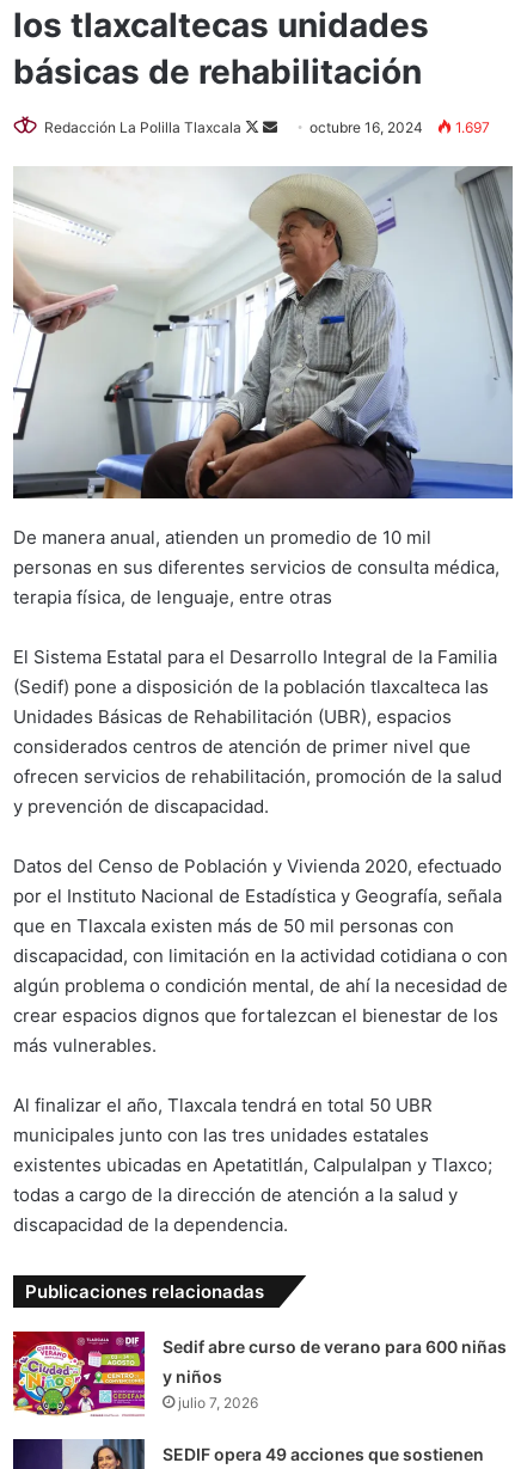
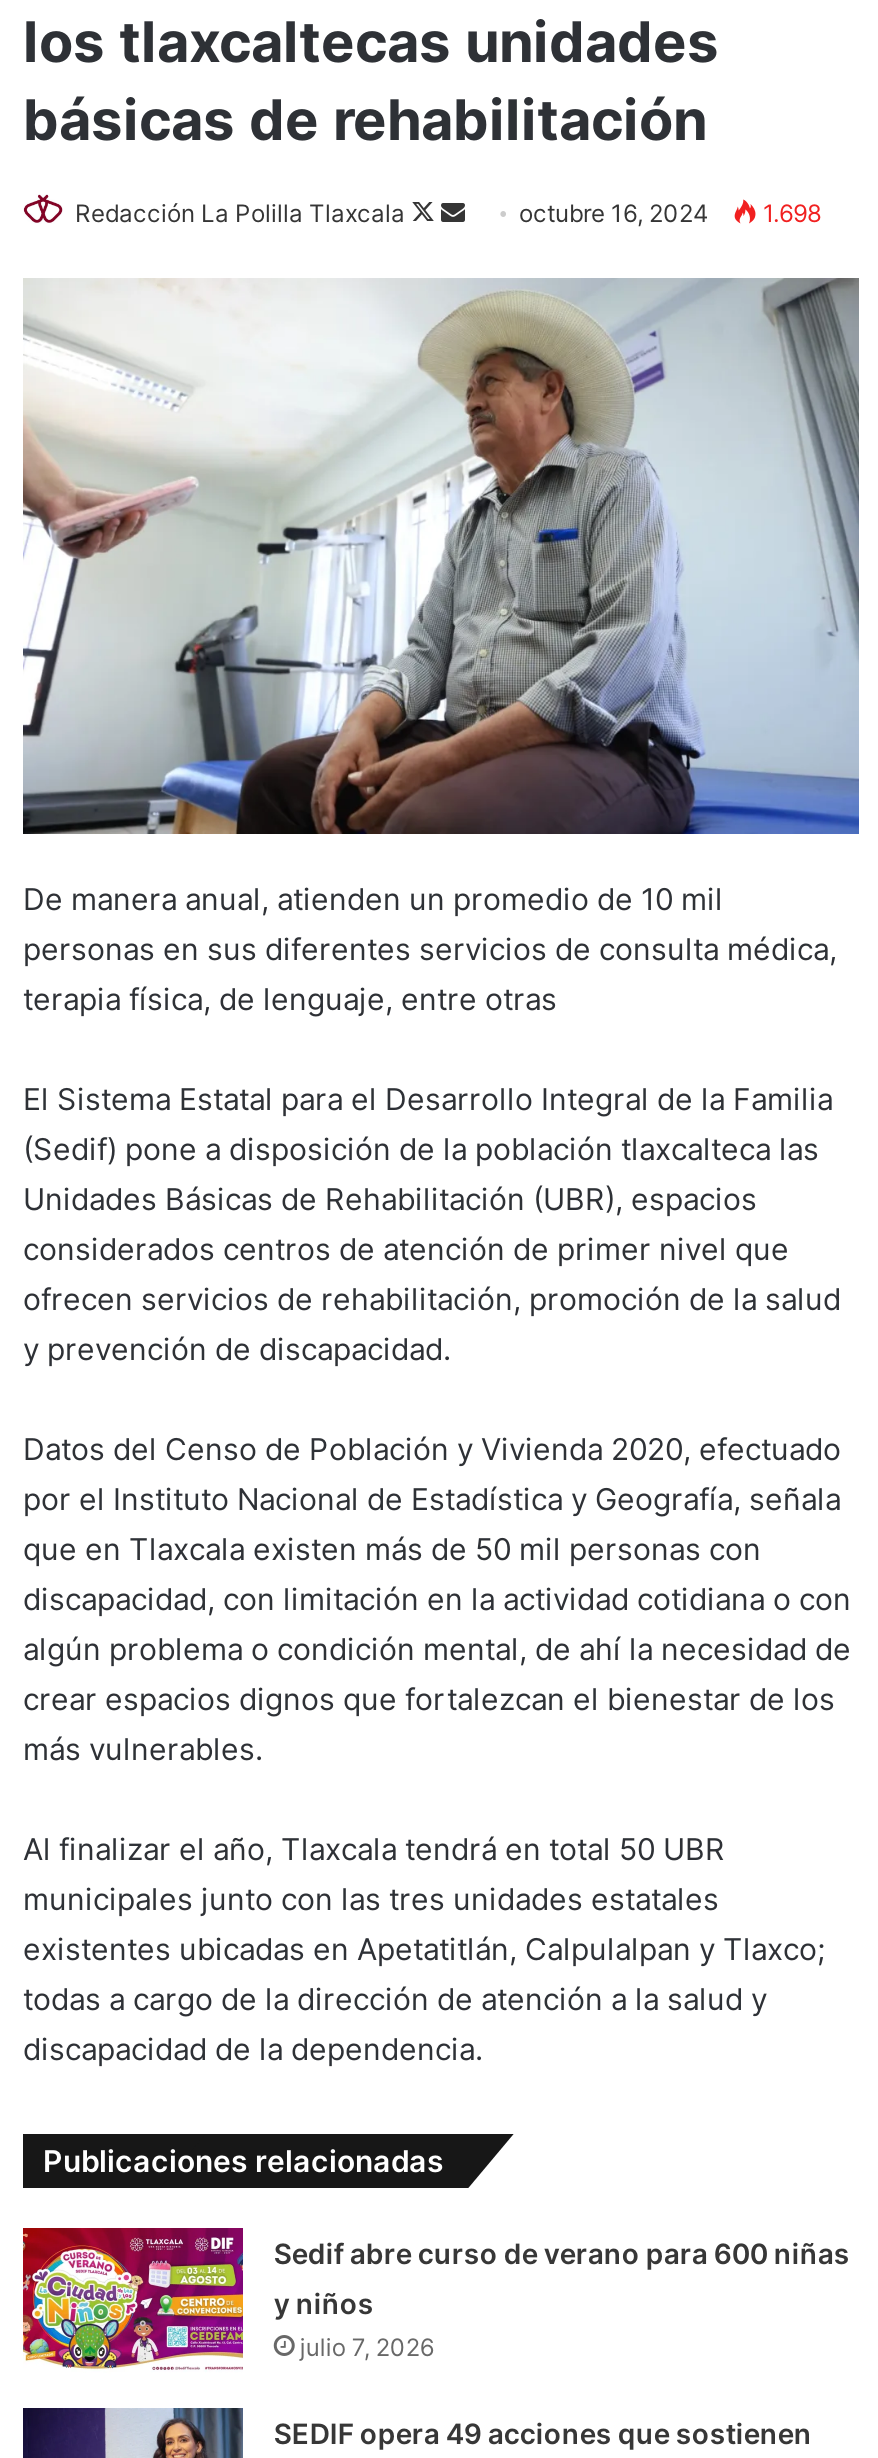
- 1.697
+ 1.698
